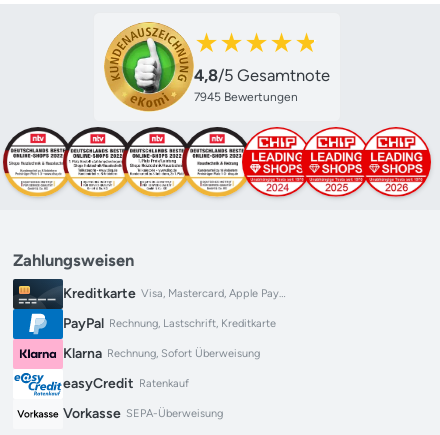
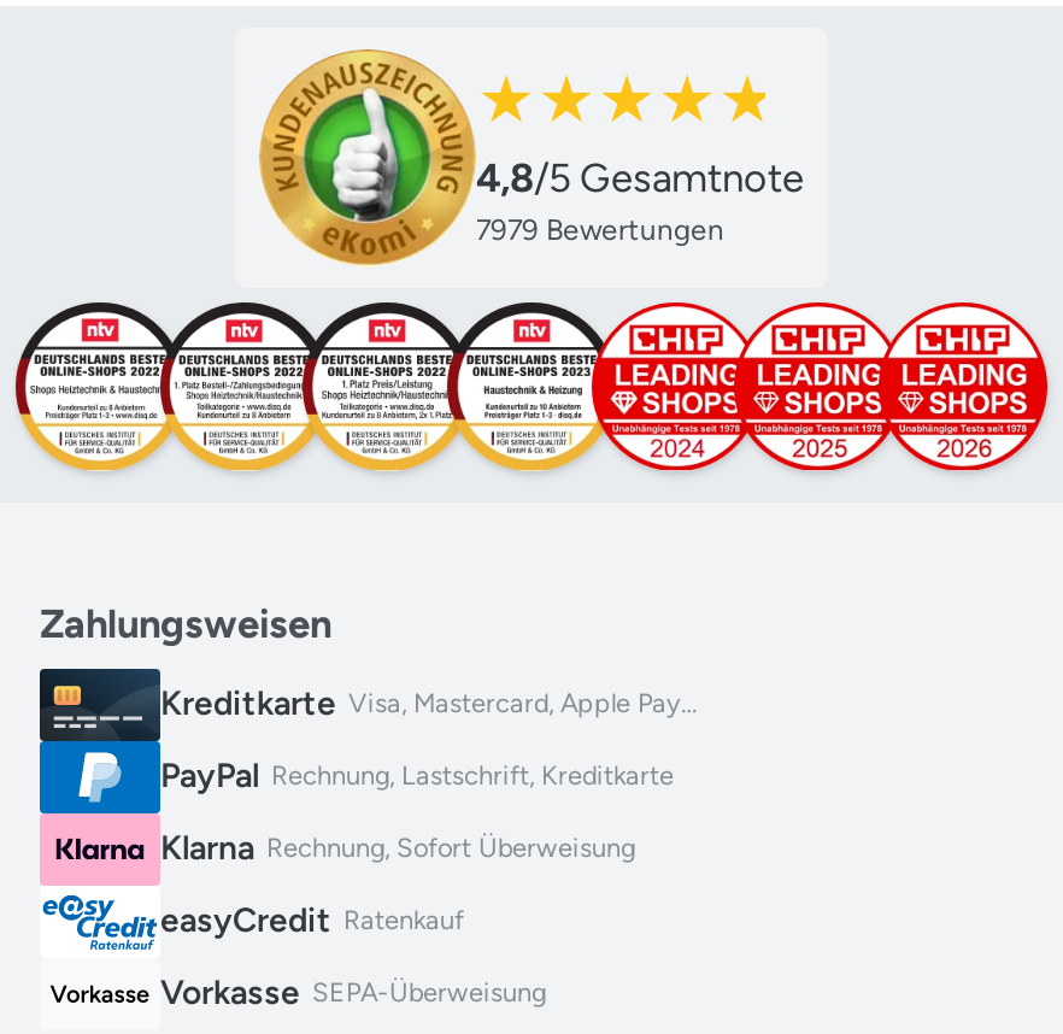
- 7945 Bewertungen
+ 7979 Bewertungen
